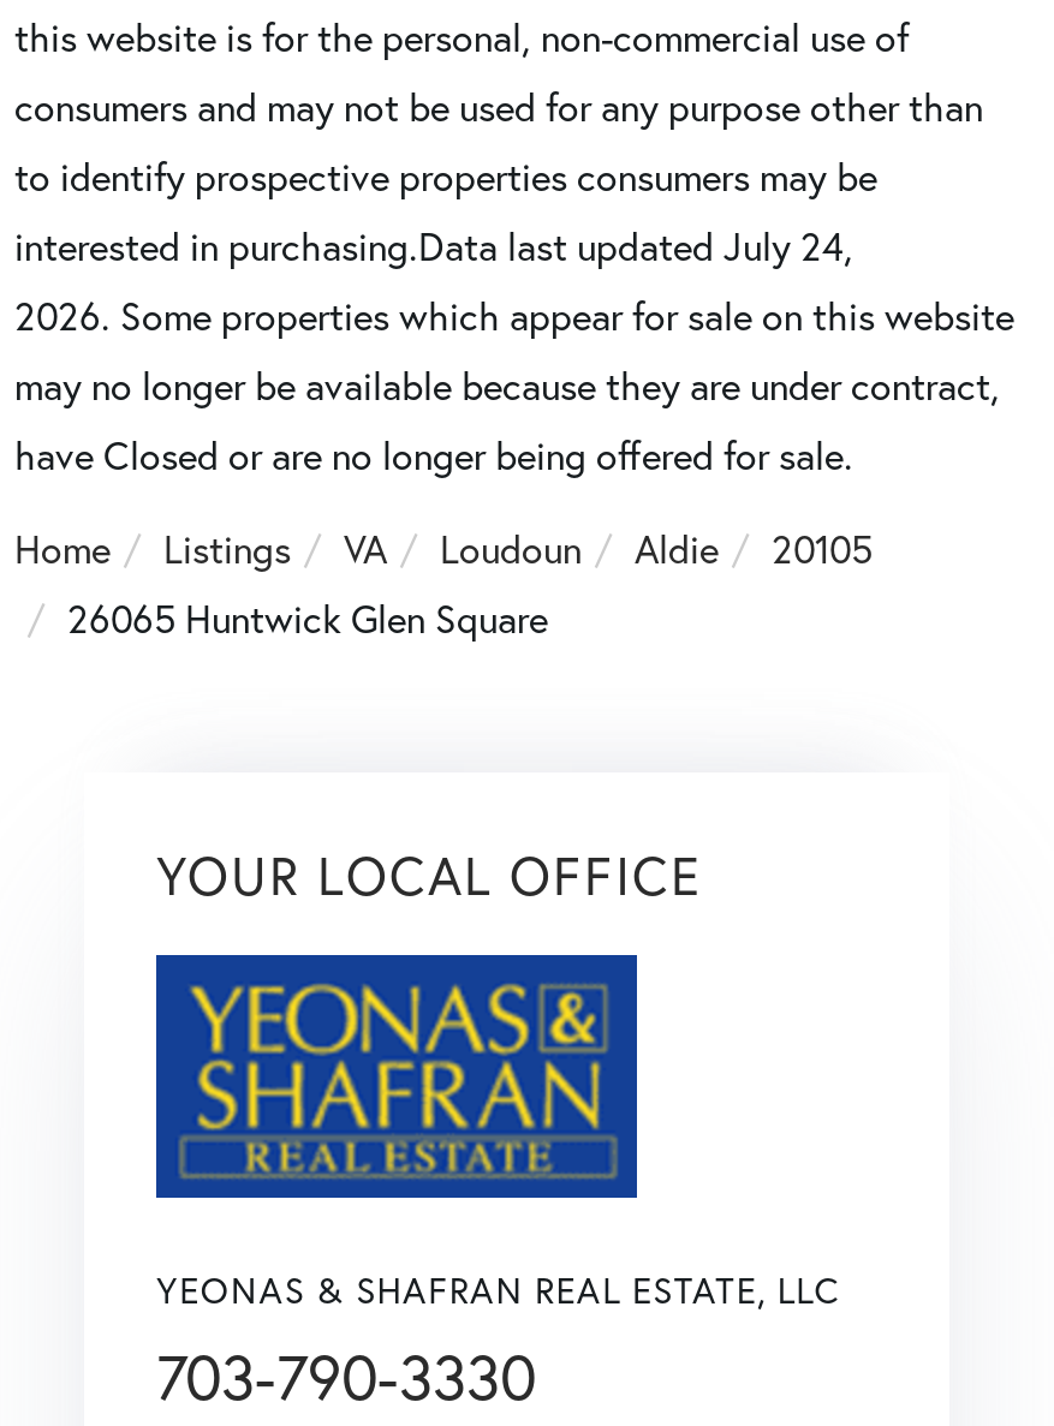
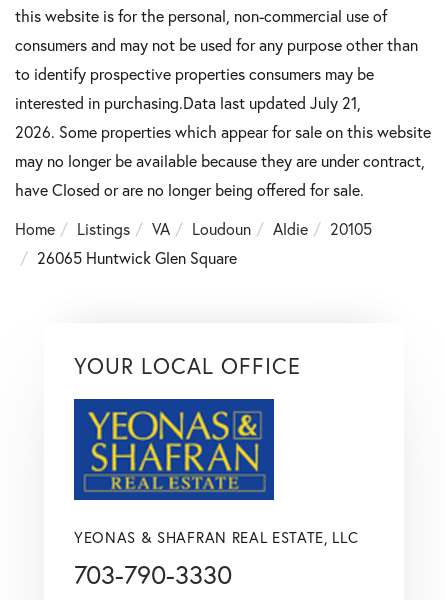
- interested in purchasing.Data last updated July 24,
+ interested in purchasing.Data last updated July 21,
